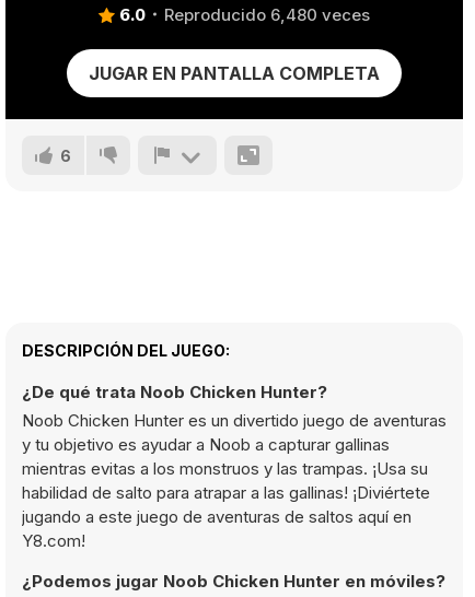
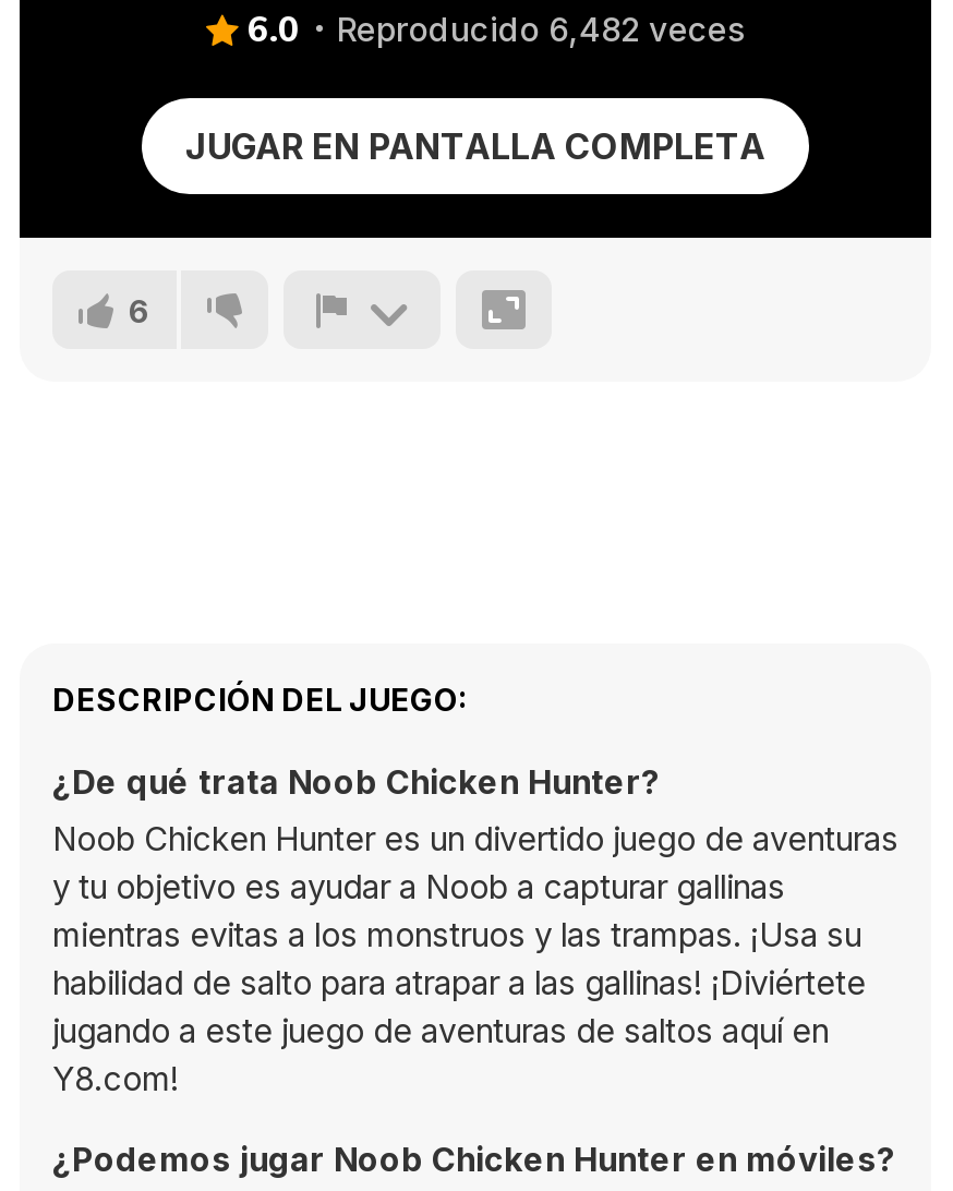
- Reproducido 6,480 veces
+ Reproducido 6,482 veces
